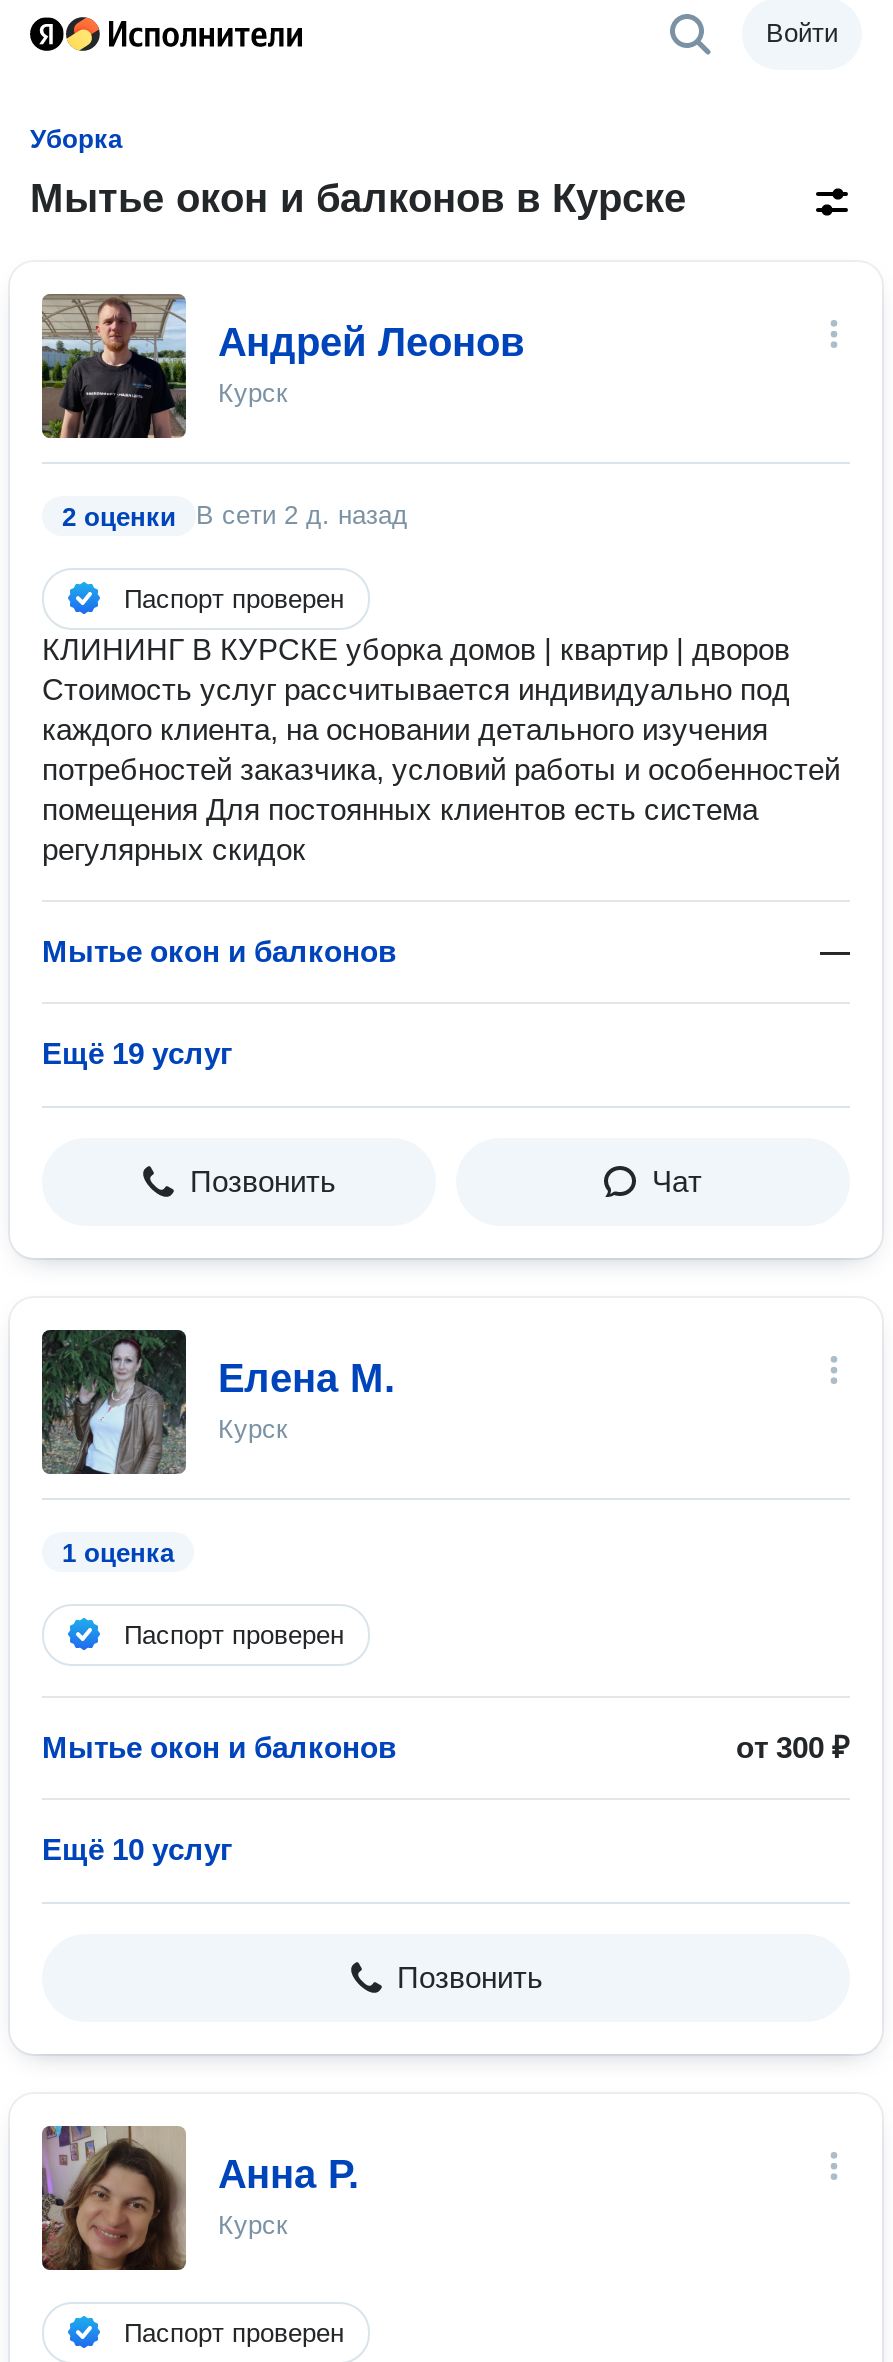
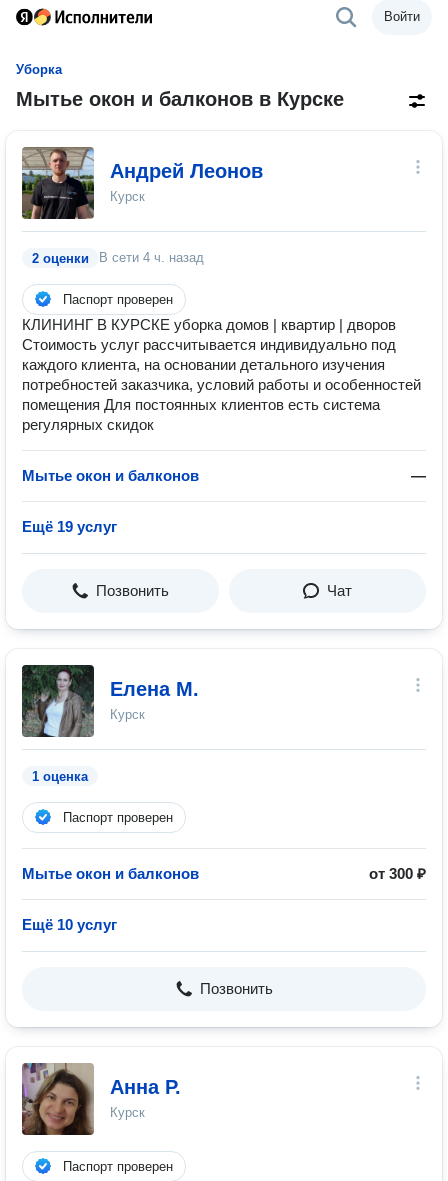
- 2 оценки В сети 2 д. назад
+ 2 оценки В сети 4 ч. назад
